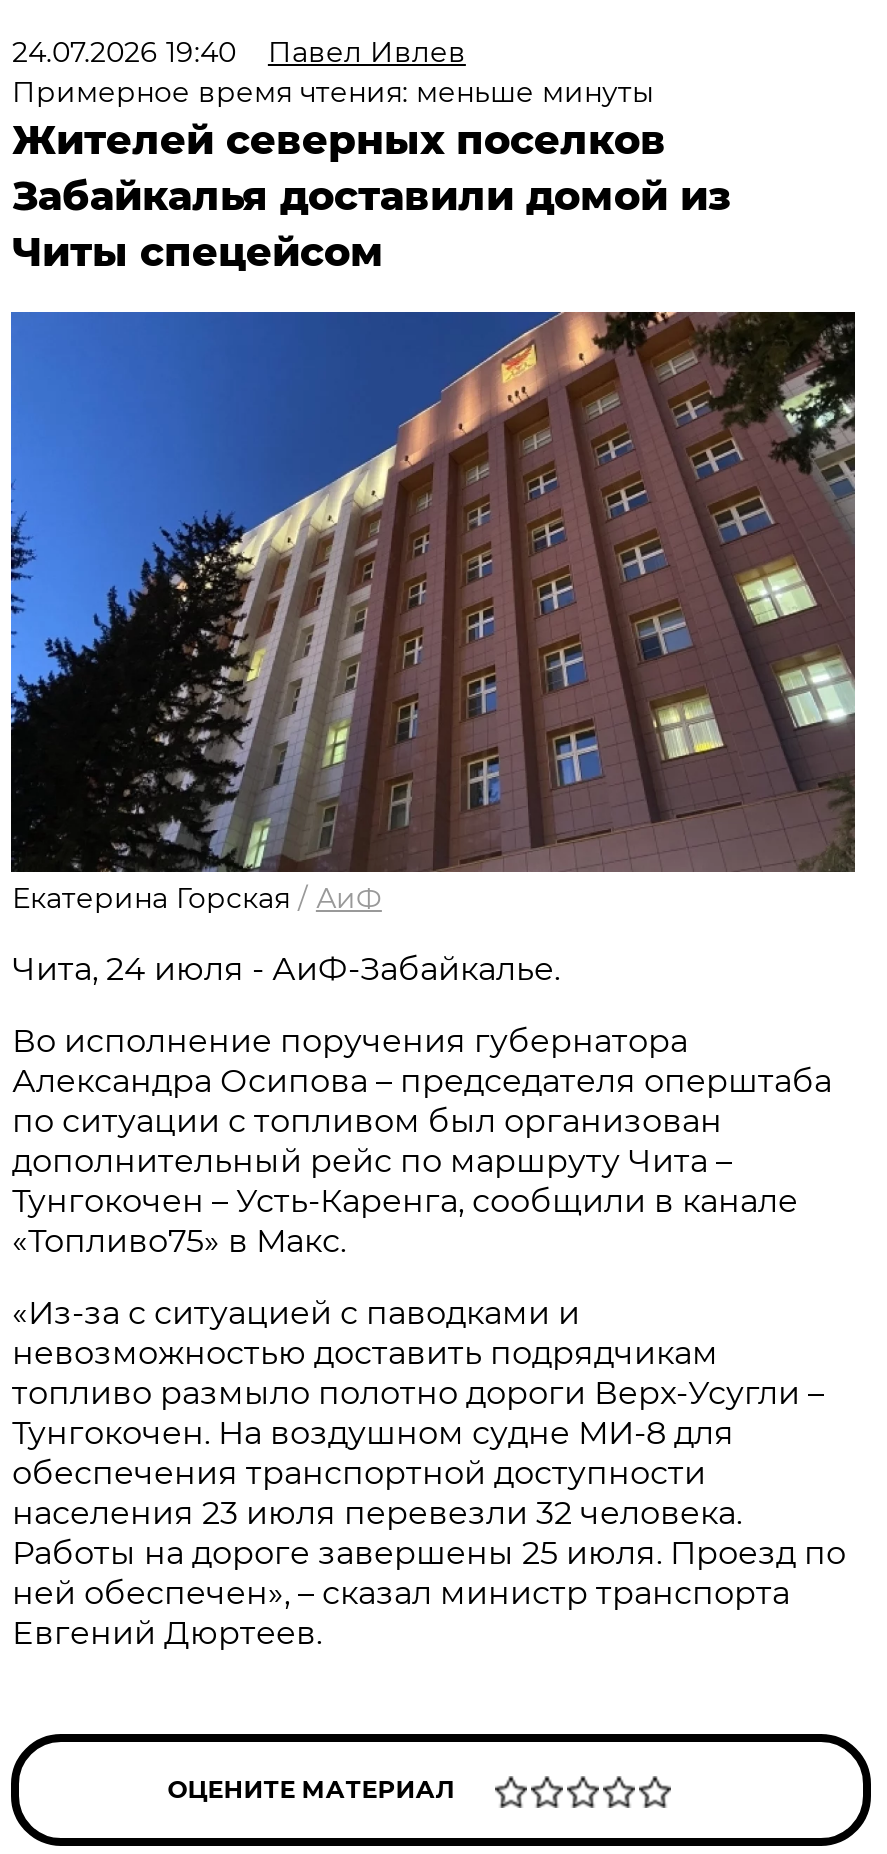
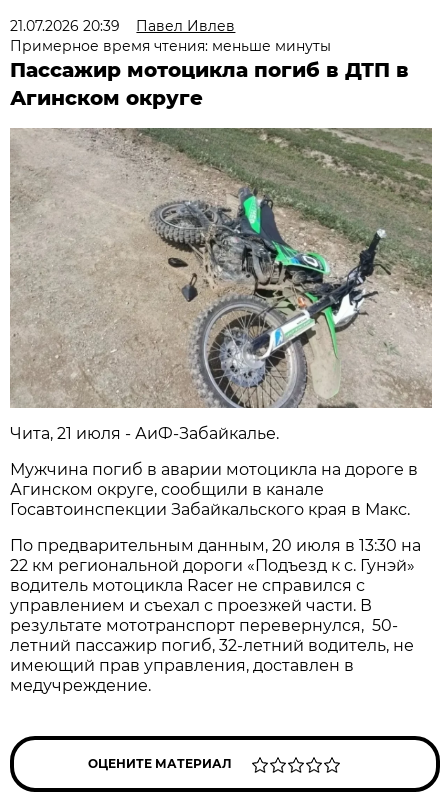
- 24.07.2026 19:40 Павел Ивлев
+ 21.07.2026 20:39 Павел Ивлев

- Жителей северных поселков
- Забайкалья доставили домой из
- Читы спецейсом
+ Пассажир мотоцикла погиб в ДТП в
+ Агинском округе

- [image]
- Екатерина Горская / АиФ
- Чита, 24 июля - АиФ-Забайкалье.
- Во исполнение поручения губернатора
- Александра Осипова – председателя оперштаба
- по ситуации с топливом был организован
- дополнительный рейс по маршруту Чита –
- Тунгокочен – Усть-Каренга, сообщили в канале
- «Топливо75» в Макс.
- «Из-за с ситуацией с паводками и
- невозможностью доставить подрядчикам
- топливо размыло полотно дороги Верх-Усугли –
- Тунгокочен. На воздушном судне МИ-8 для
- обеспечения транспортной доступности
- населения 23 июля перевезли 32 человека.
- Работы на дороге завершены 25 июля. Проезд по
- ней обеспечен», – сказал министр транспорта
- Евгений Дюртеев.
+ [image]
+ Чита, 21 июля - АиФ-Забайкалье.
+ Мужчина погиб в аварии мотоцикла на дороге в
+ Агинском округе, сообщили в канале
+ Госавтоинспекции Забайкальского края в Макс.
+ По предварительным данным, 20 июля в 13:30 на
+ 22 км региональной дороги «Подъезд к с. Гунэй»
+ водитель мотоцикла Racer не справился с
+ управлением и съехал с проезжей части. В
+ результате мототранспорт перевернулся, 50-
+ летний пассажир погиб, 32-летний водитель, не
+ имеющий прав управления, доставлен в
+ медучреждение.
